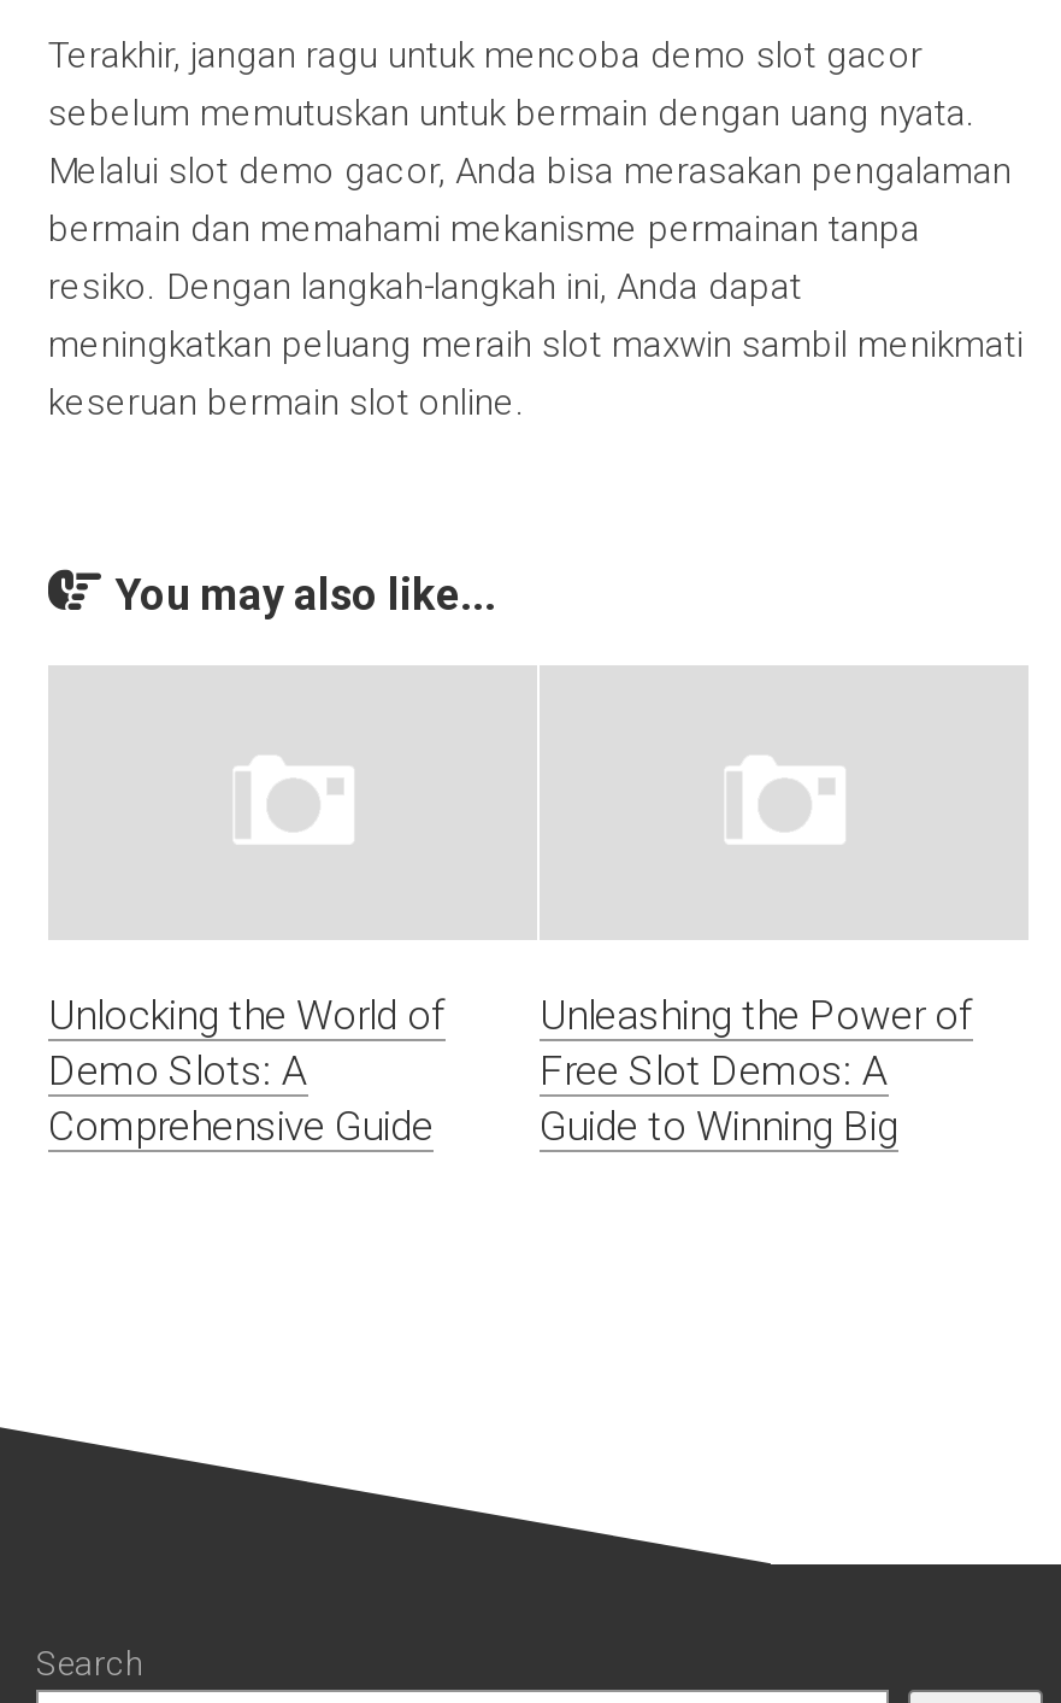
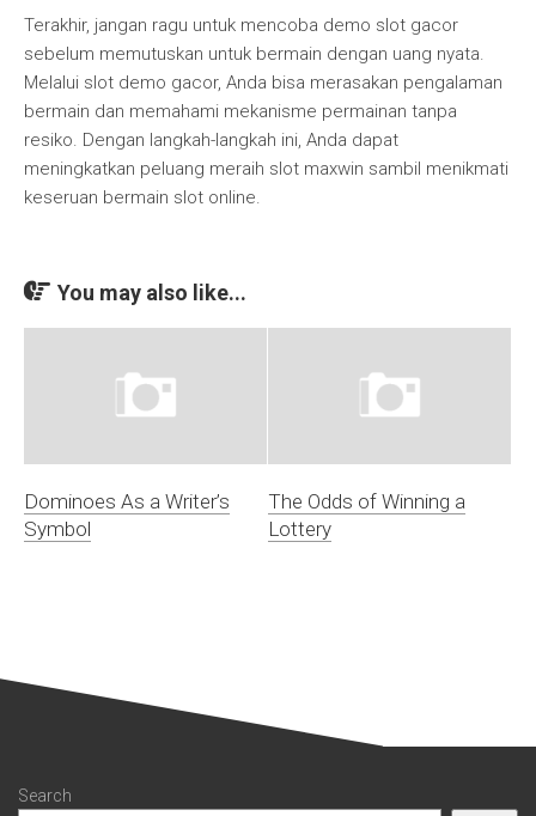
- Unlocking the World of
- Demo Slots: A
- Comprehensive Guide
+ Dominoes As a Writer’s
+ Symbol

- Unleashing the Power of
- Free Slot Demos: A
- Guide to Winning Big
+ The Odds of Winning a
+ Lottery
